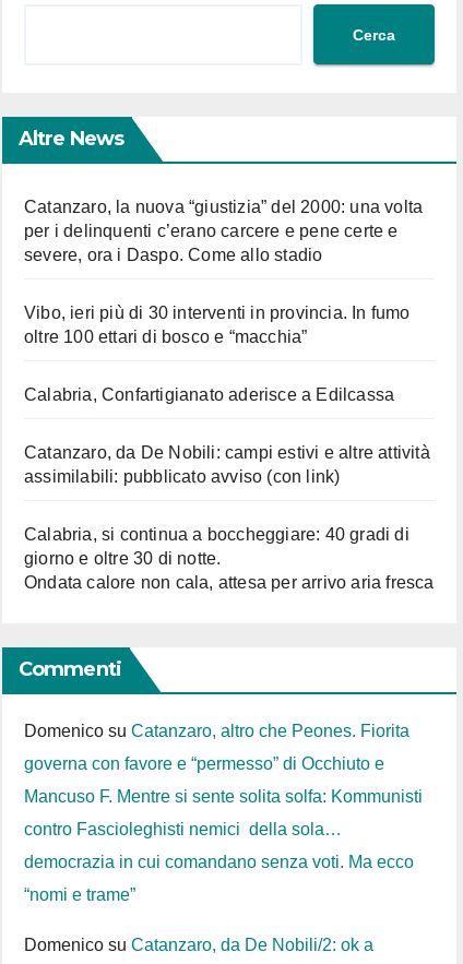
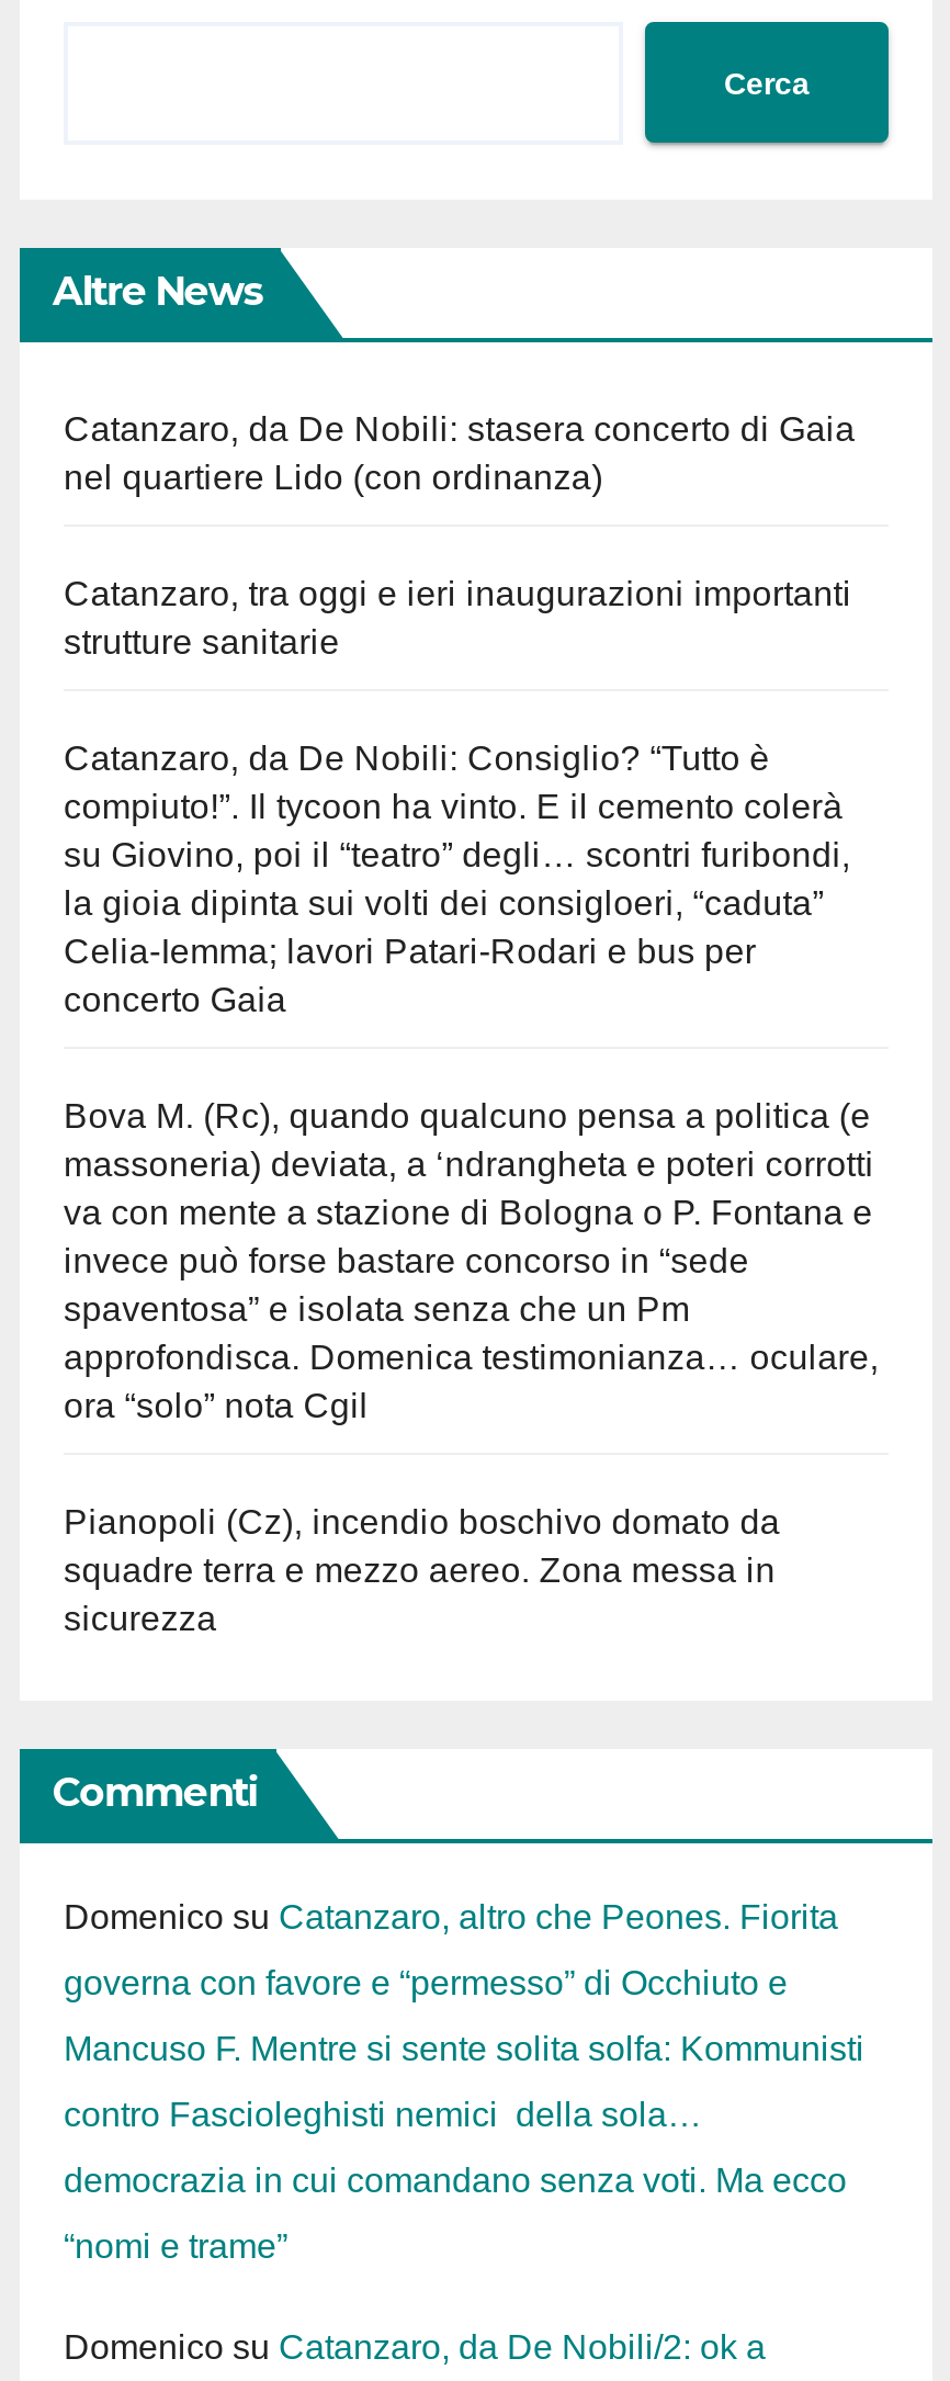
- Catanzaro, la nuova “giustizia” del 2000: una volta
- per i delinquenti c’erano carcere e pene certe e
- severe, ora i Daspo. Come allo stadio
+ Catanzaro, da De Nobili: stasera concerto di Gaia
+ nel quartiere Lido (con ordinanza)

- Vibo, ieri più di 30 interventi in provincia. In fumo
- oltre 100 ettari di bosco e “macchia”
+ Catanzaro, tra oggi e ieri inaugurazioni importanti
+ strutture sanitarie

- Calabria, Confartigianato aderisce a Edilcassa
+ Catanzaro, da De Nobili: Consiglio? “Tutto è
+ compiuto!”. Il tycoon ha vinto. E il cemento colerà
+ su Giovino, poi il “teatro” degli… scontri furibondi,
+ la gioia dipinta sui volti dei consigloeri, “caduta”
+ Celia-Iemma; lavori Patari-Rodari e bus per
+ concerto Gaia

- Catanzaro, da De Nobili: campi estivi e altre attività
- assimilabili: pubblicato avviso (con link)
+ Bova M. (Rc), quando qualcuno pensa a politica (e
+ massoneria) deviata, a ‘ndrangheta e poteri corrotti
+ va con mente a stazione di Bologna o P. Fontana e
+ invece può forse bastare concorso in “sede
+ spaventosa” e isolata senza che un Pm
+ approfondisca. Domenica testimonianza… oculare,
+ ora “solo” nota Cgil

- Calabria, si continua a boccheggiare: 40 gradi di
- giorno e oltre 30 di notte.
- Ondata calore non cala, attesa per arrivo aria fresca
+ Pianopoli (Cz), incendio boschivo domato da
+ squadre terra e mezzo aereo. Zona messa in
+ sicurezza
